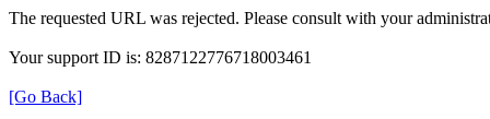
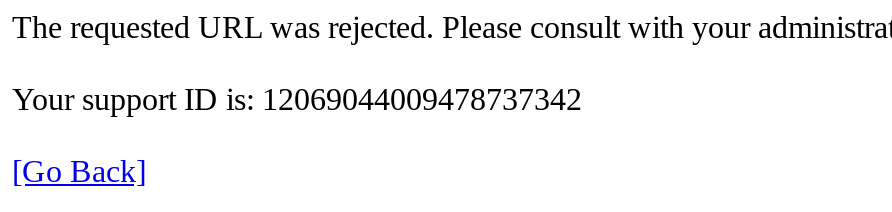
- Your support ID is: 8287122776718003461
+ Your support ID is: 12069044009478737342
